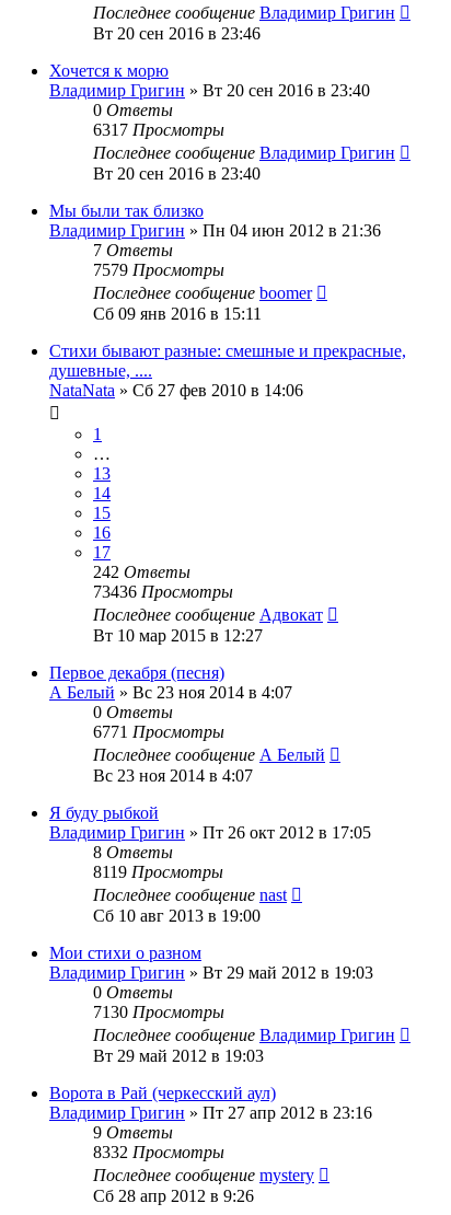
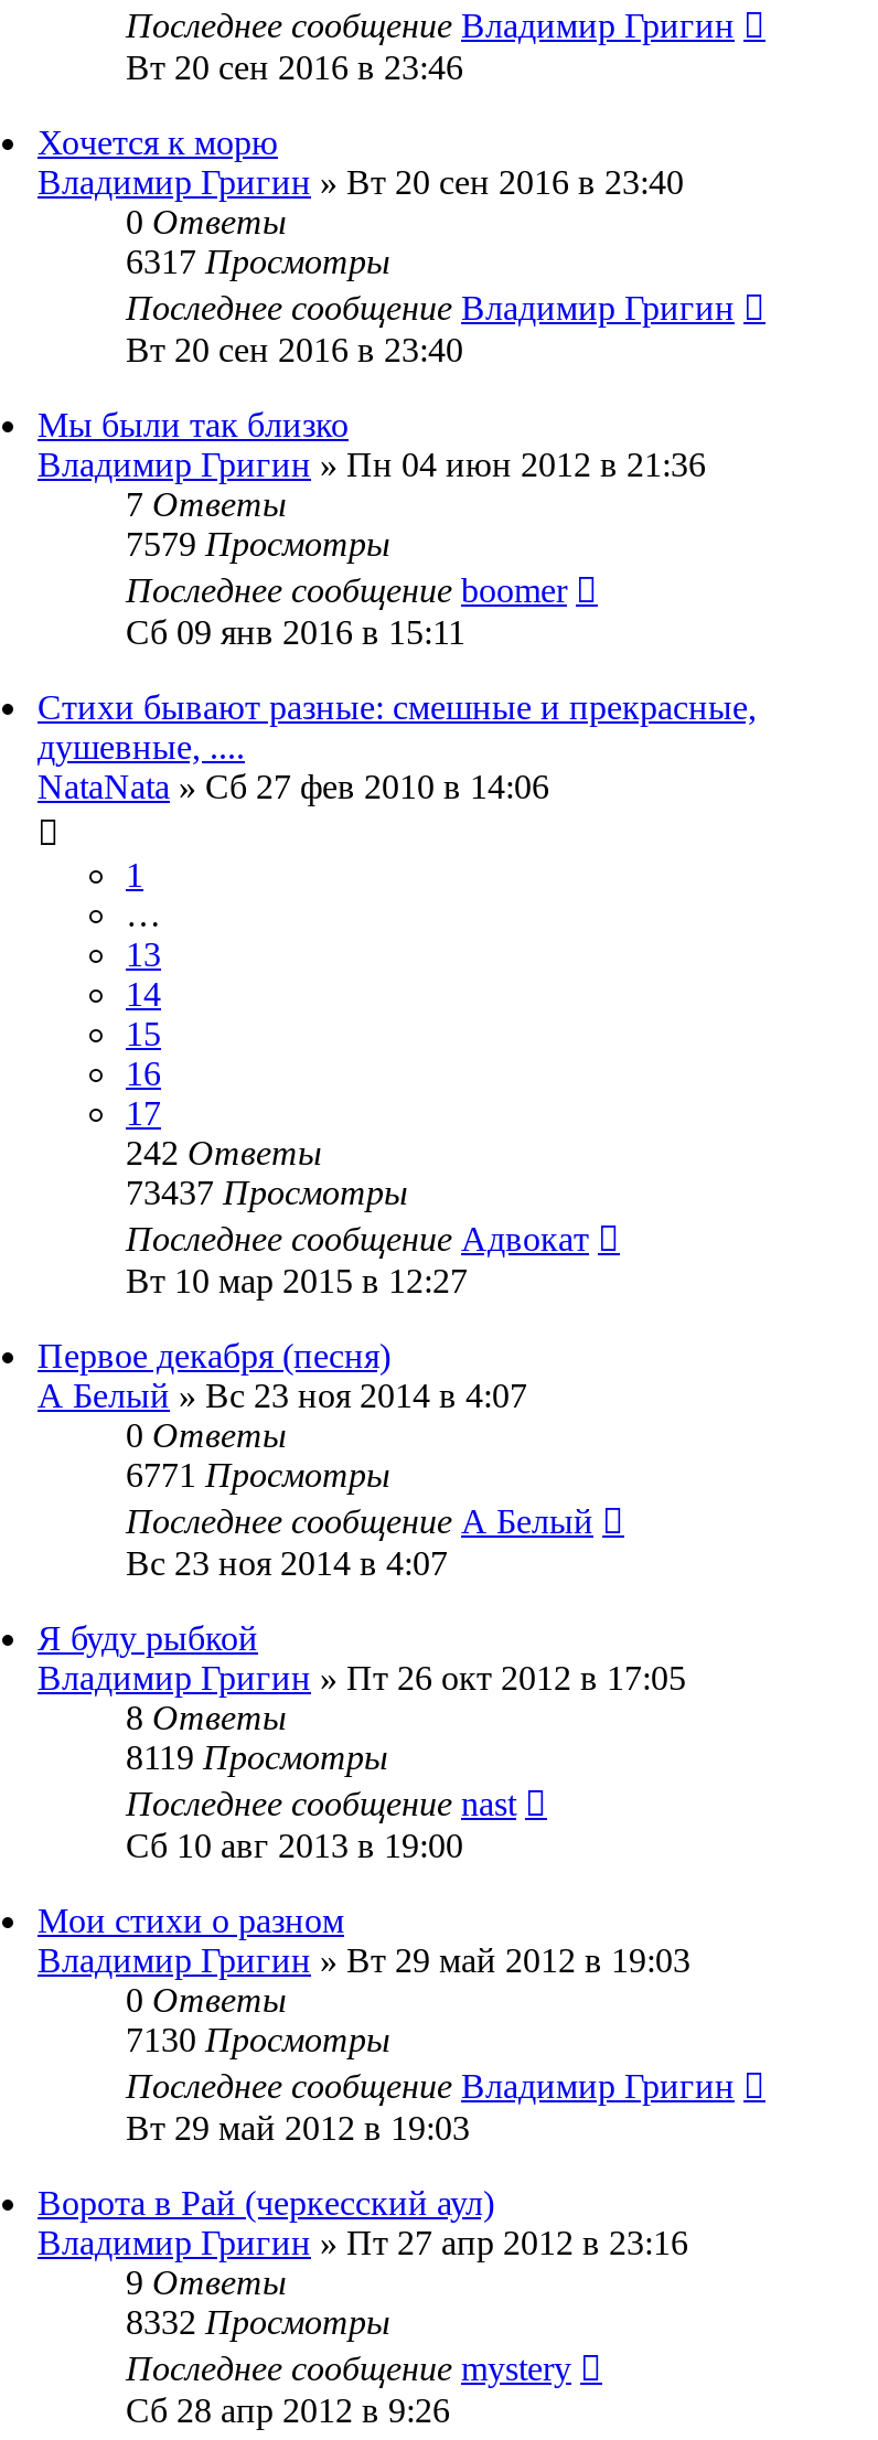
- 73436 Просмотры
+ 73437 Просмотры
